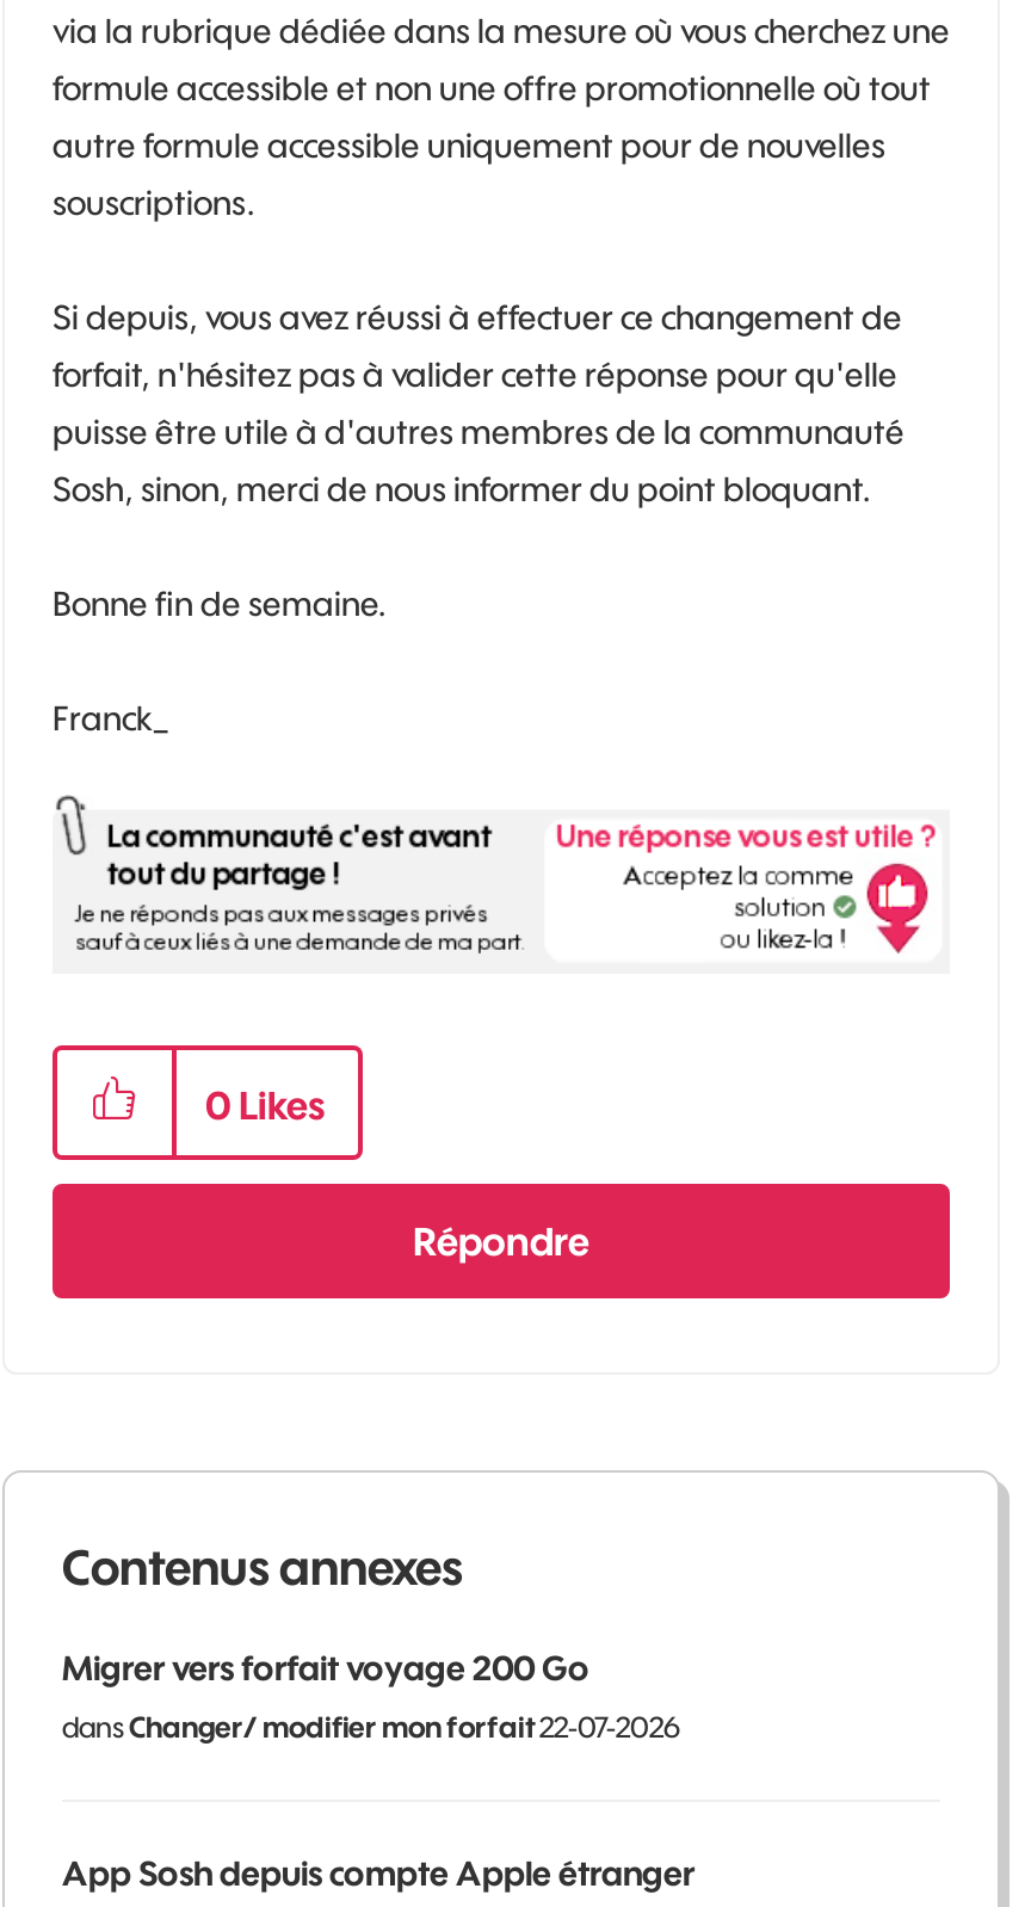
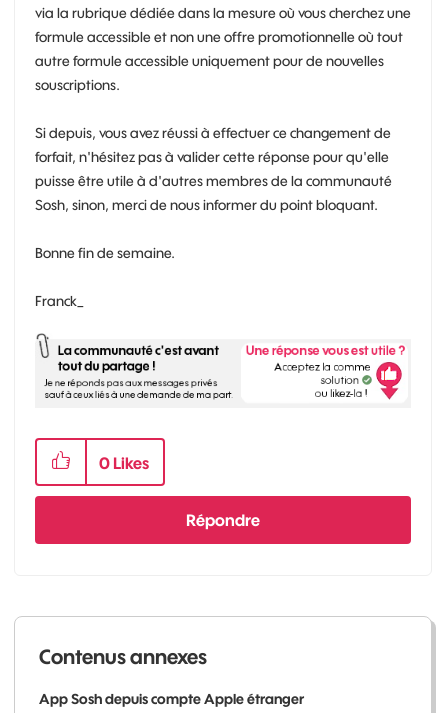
- Migrer vers forfait voyage 200 Go
- dansChanger/ modifier mon forfait 22-07-2026
